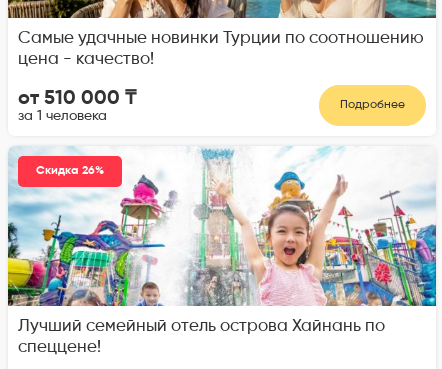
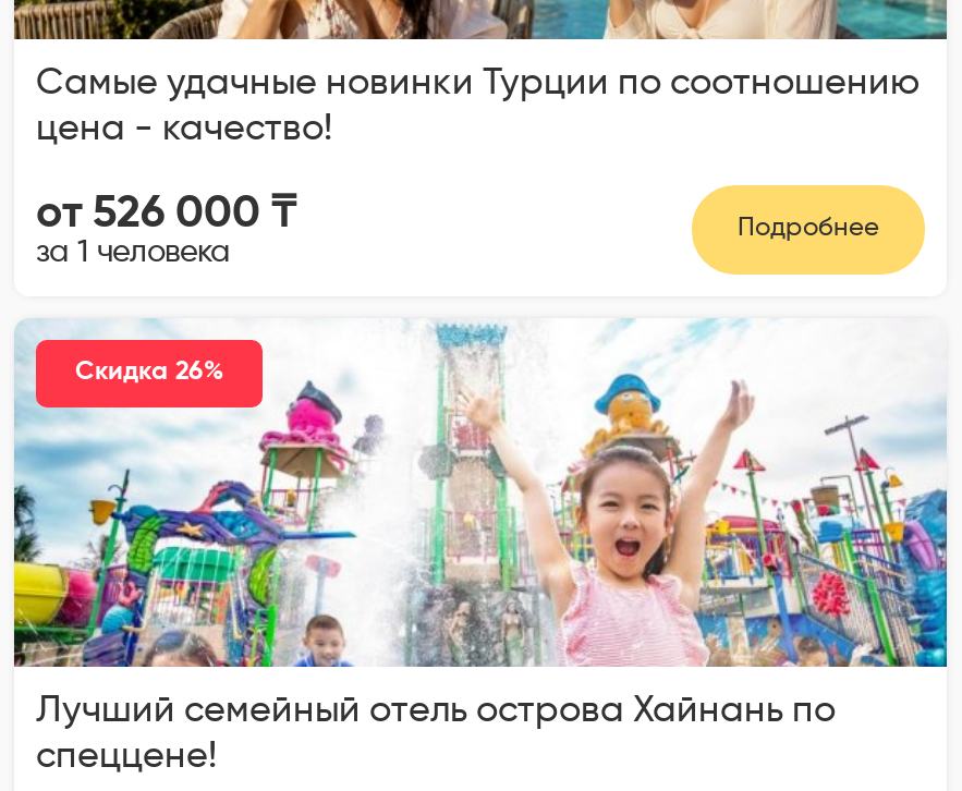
- от 510 000 ₸
+ от 526 000 ₸
